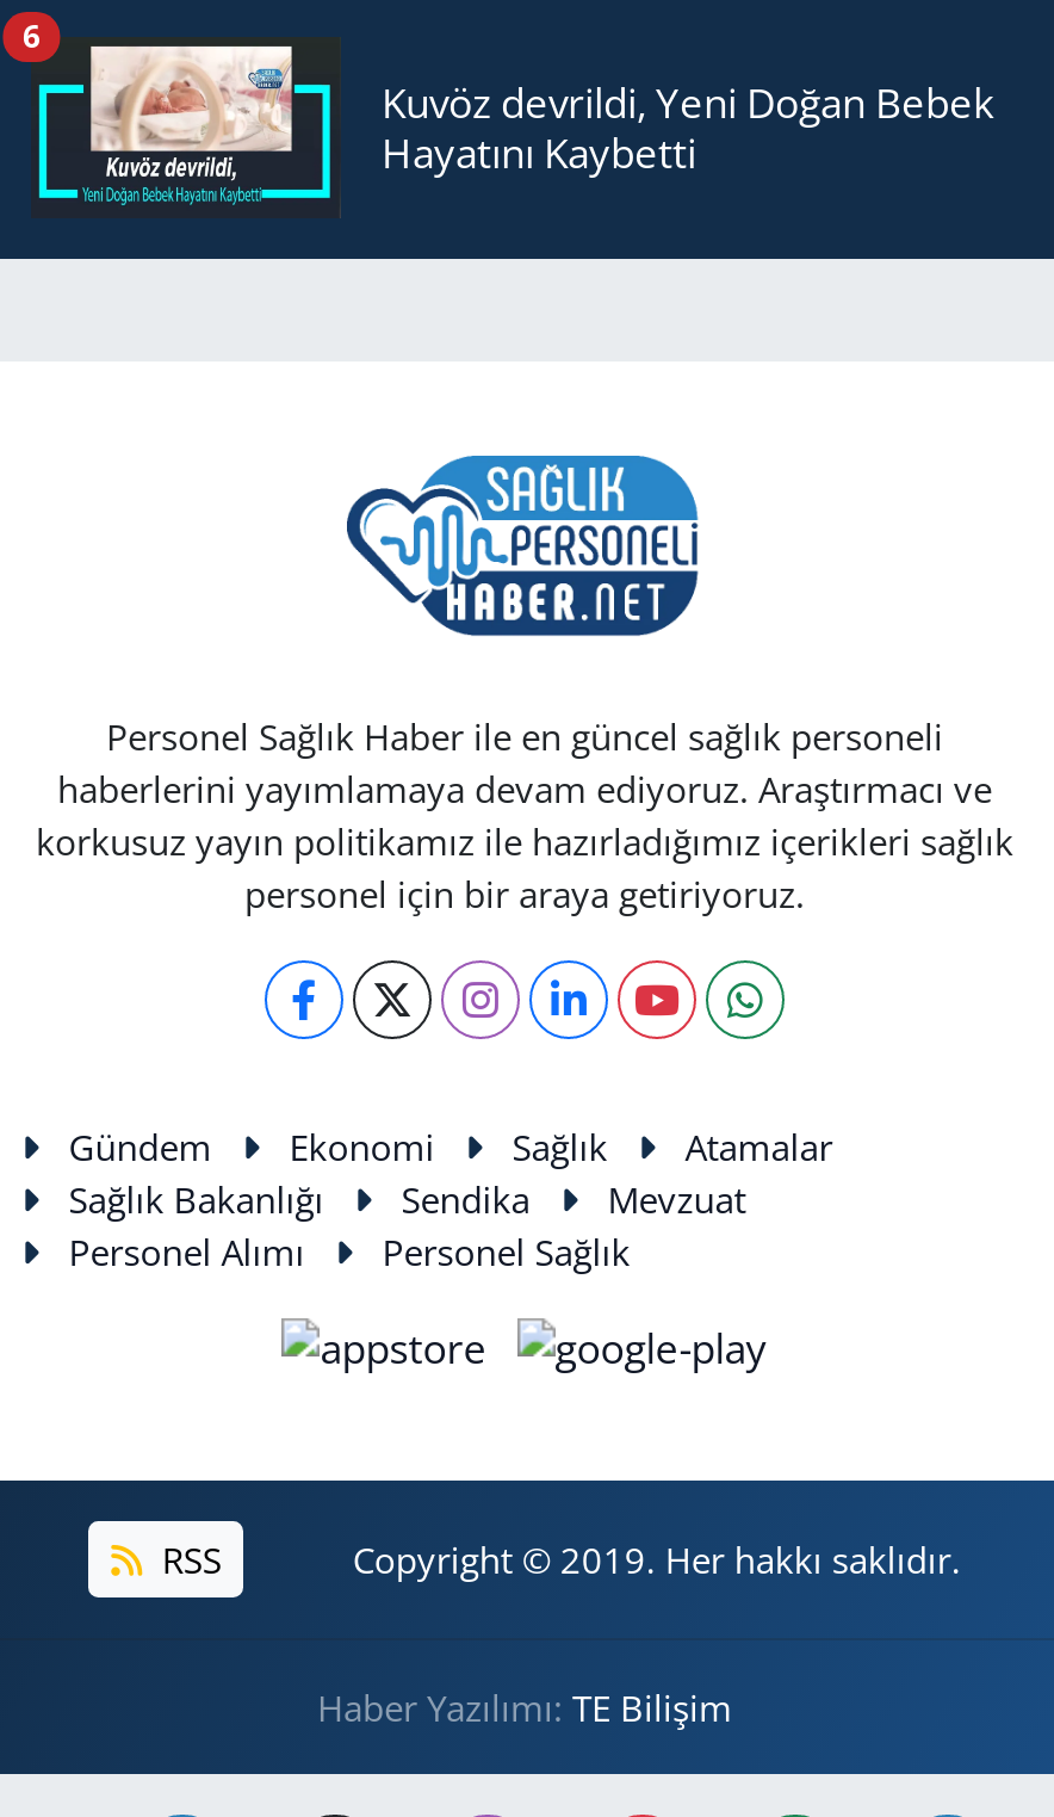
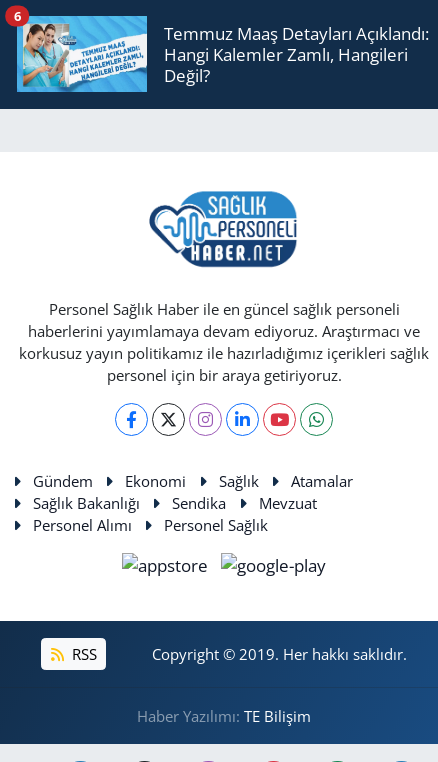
- [image]
- Kuvöz devrildi, Yeni Doğan Bebek
- Hayatını Kaybetti
+ [image]
+ Temmuz Maaş Detayları Açıklandı:
+ Hangi Kalemler Zamlı, Hangileri
+ Değil?
